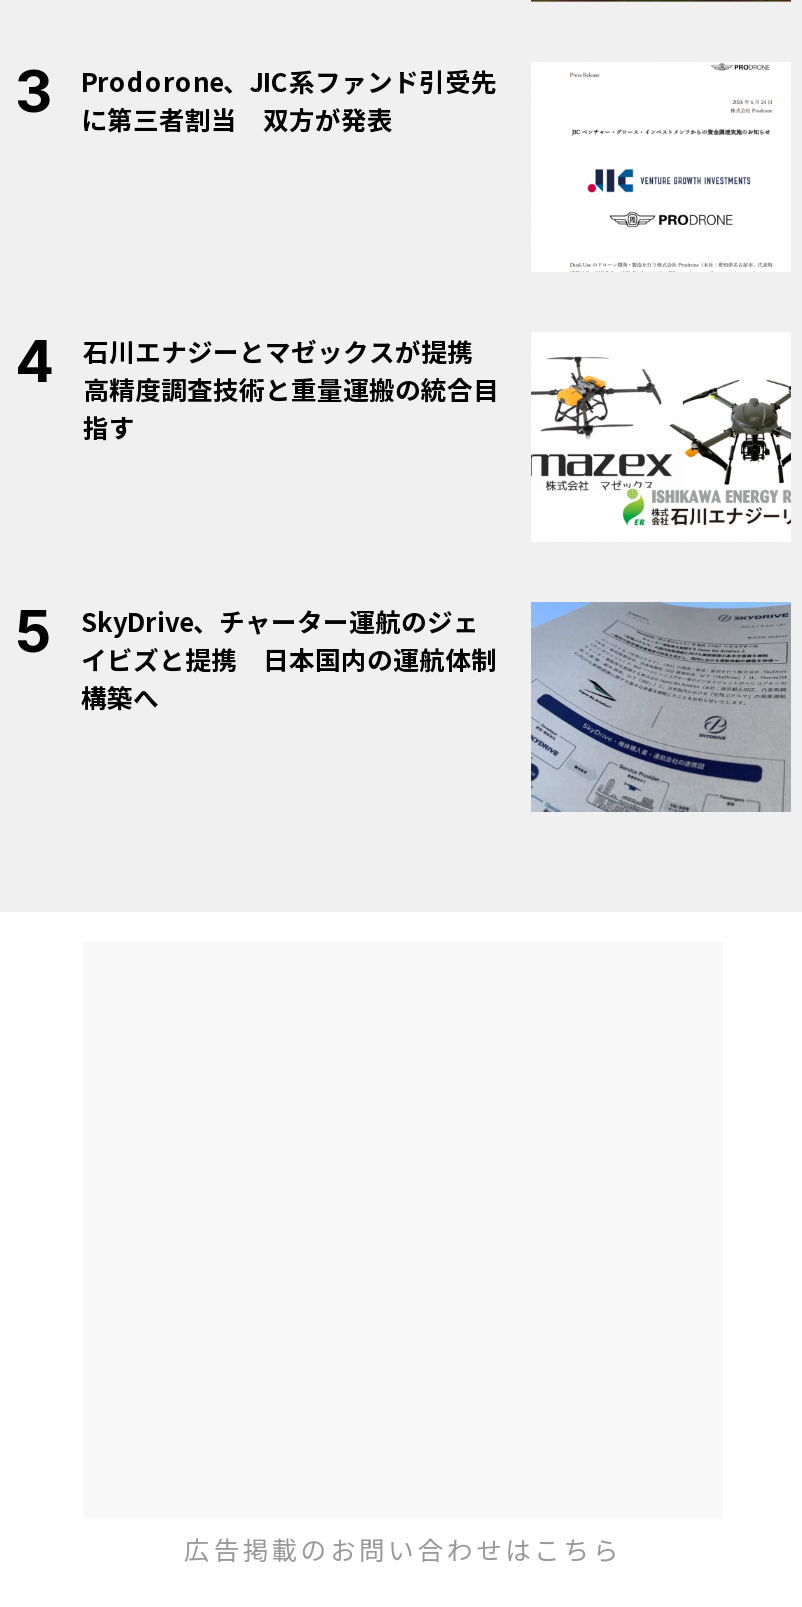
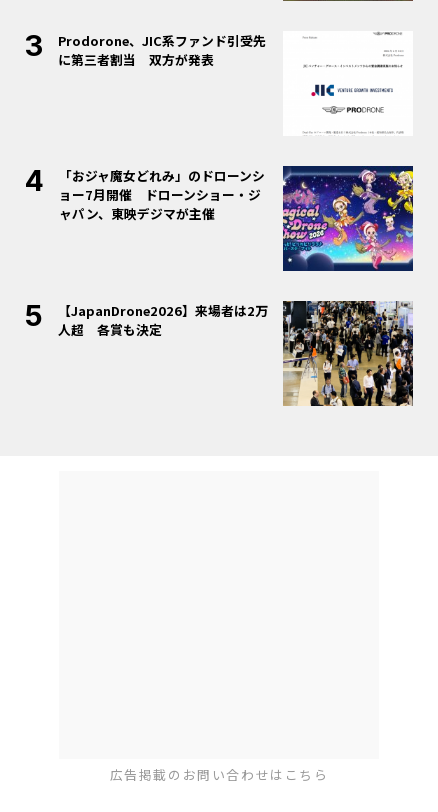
- [image]
- 石川エナジーとマゼックスが提携
- 高精度調査技術と重量運搬の統合目
- 指す
+ [image]
+ 「おジャ魔女どれみ」のドローンシ
+ ョー7月開催 ドローンショー・ジ
+ ャパン、東映デジマが主催

- [image]
- SkyDrive、チャーター運航のジェ
- イビズと提携 日本国内の運航体制
- 構築へ
+ [image]
+ 【JapanDrone2026】来場者は2万
+ 人超 各賞も決定
